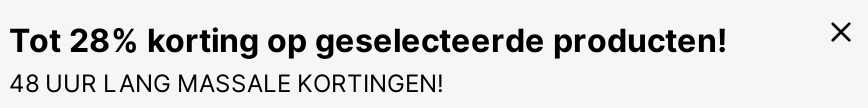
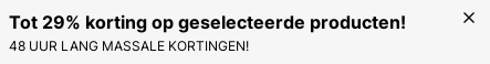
- Tot 28% korting op geselecteerde producten!
+ Tot 29% korting op geselecteerde producten!
